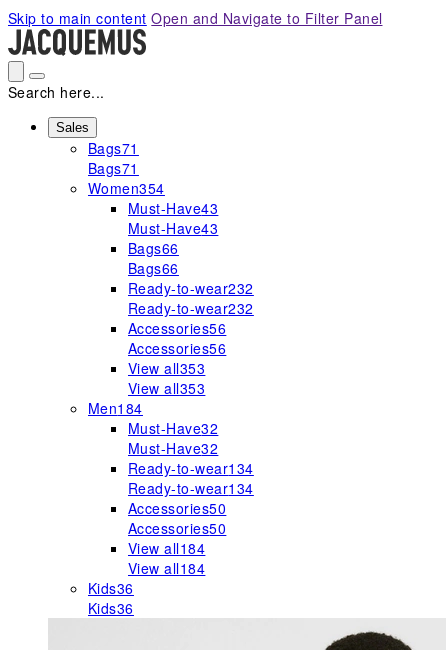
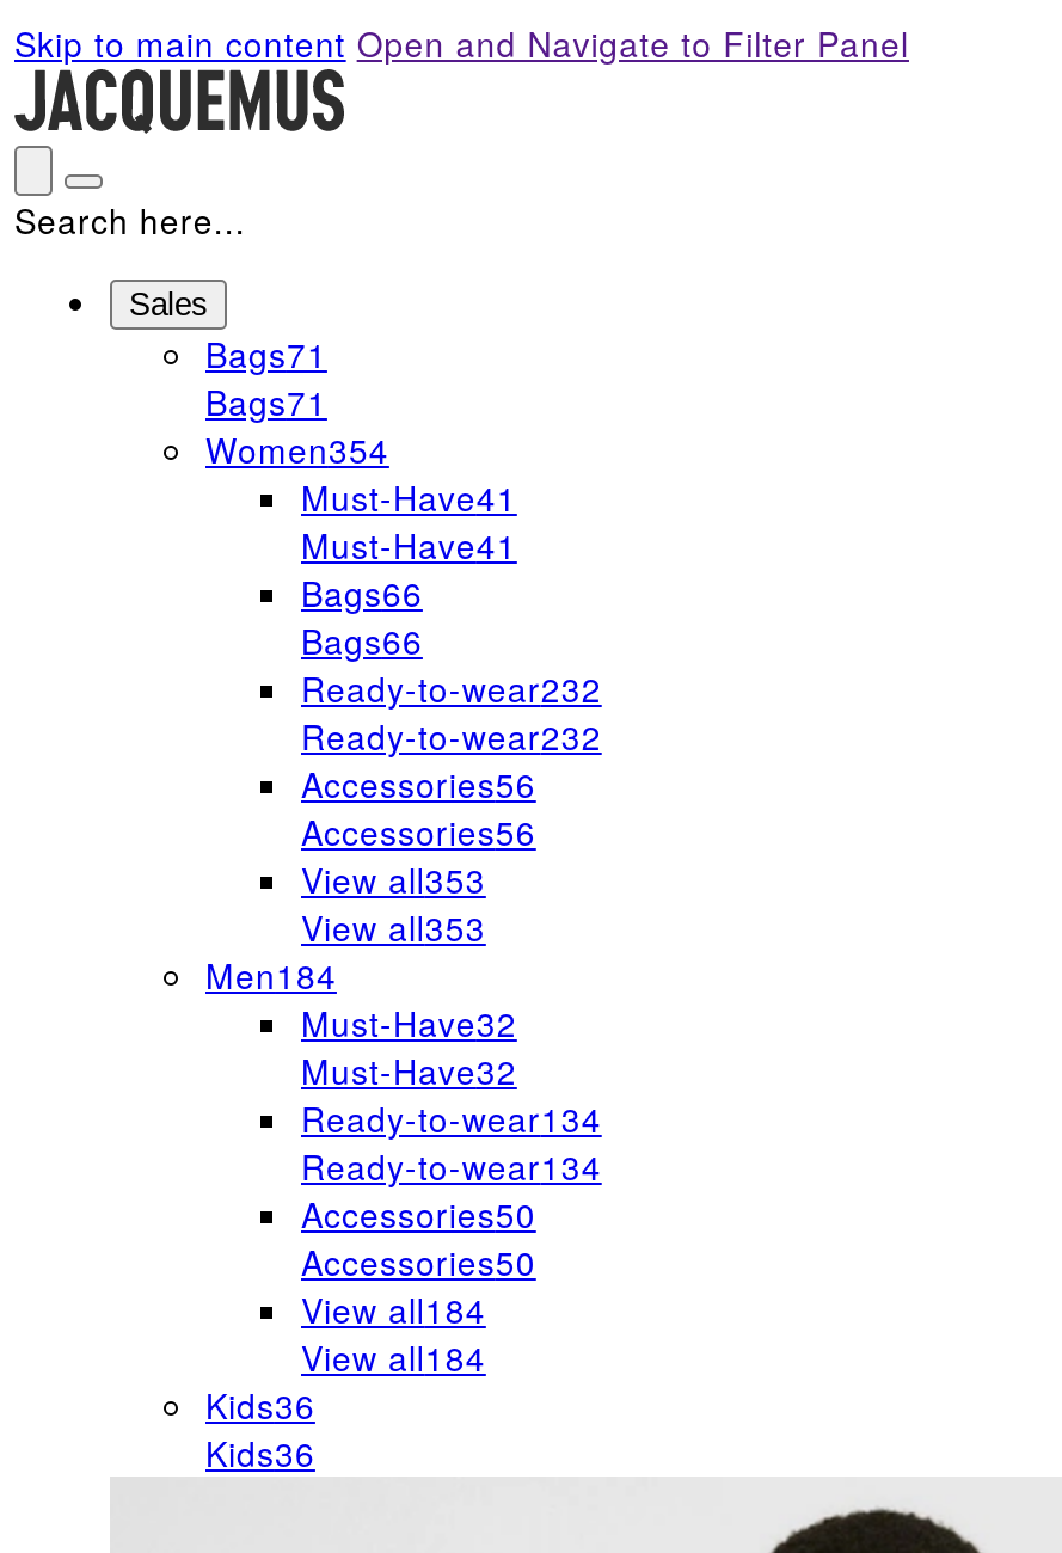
- Must-Have43
+ Must-Have41

- Must-Have43
+ Must-Have41
